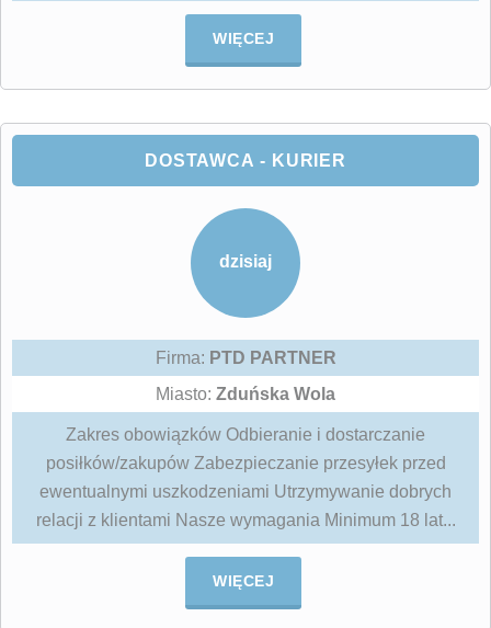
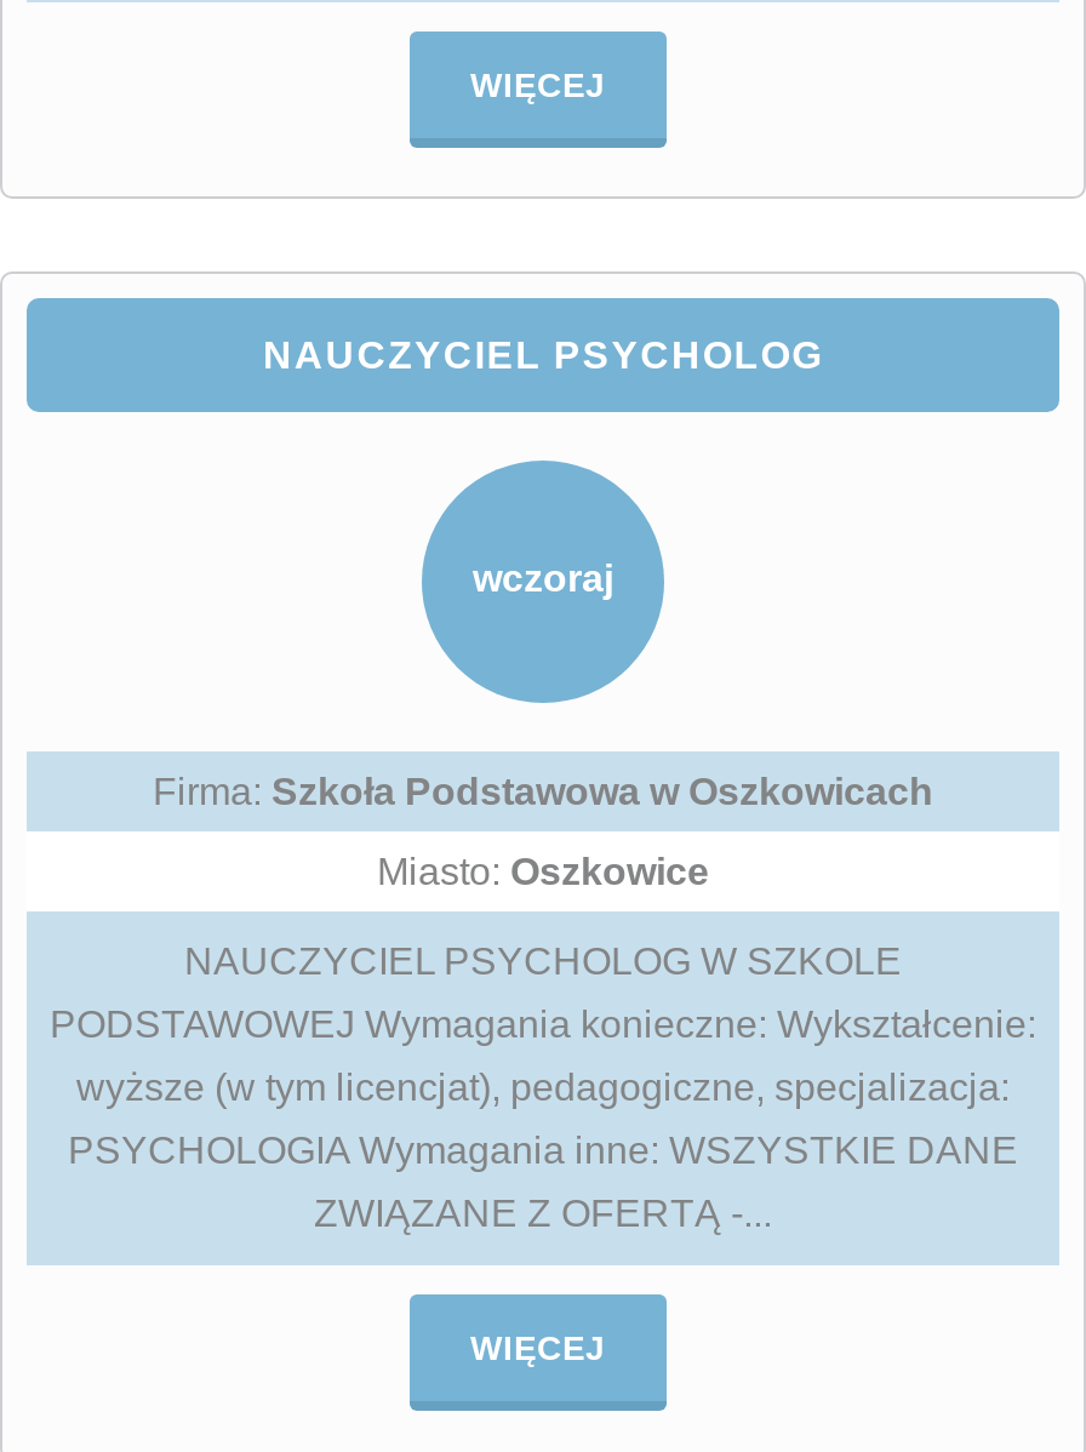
- DOSTAWCA - KURIER
+ NAUCZYCIEL PSYCHOLOG

- dzisiaj
+ wczoraj

- Firma: PTD PARTNER
- Miasto: Zduńska Wola
- Zakres obowiązków Odbieranie i dostarczanie
- posiłków/zakupów Zabezpieczanie przesyłek przed
- ewentualnymi uszkodzeniami Utrzymywanie dobrych
- relacji z klientami Nasze wymagania Minimum 18 lat...
+ Firma: Szkoła Podstawowa w Oszkowicach
+ Miasto: Oszkowice
+ NAUCZYCIEL PSYCHOLOG W SZKOLE
+ PODSTAWOWEJ Wymagania konieczne: Wykształcenie:
+ wyższe (w tym licencjat), pedagogiczne, specjalizacja:
+ PSYCHOLOGIA Wymagania inne: WSZYSTKIE DANE
+ ZWIĄZANE Z OFERTĄ -...
